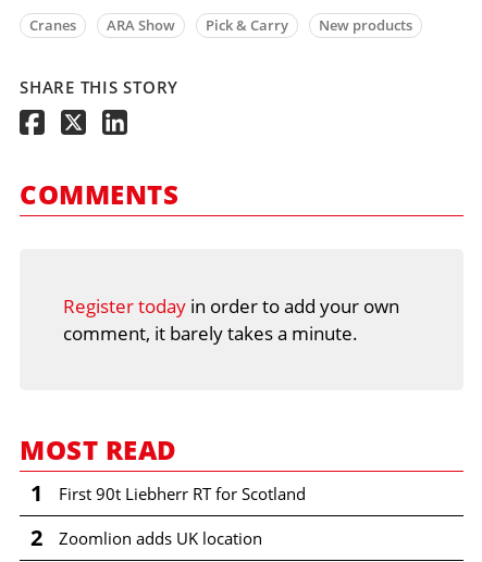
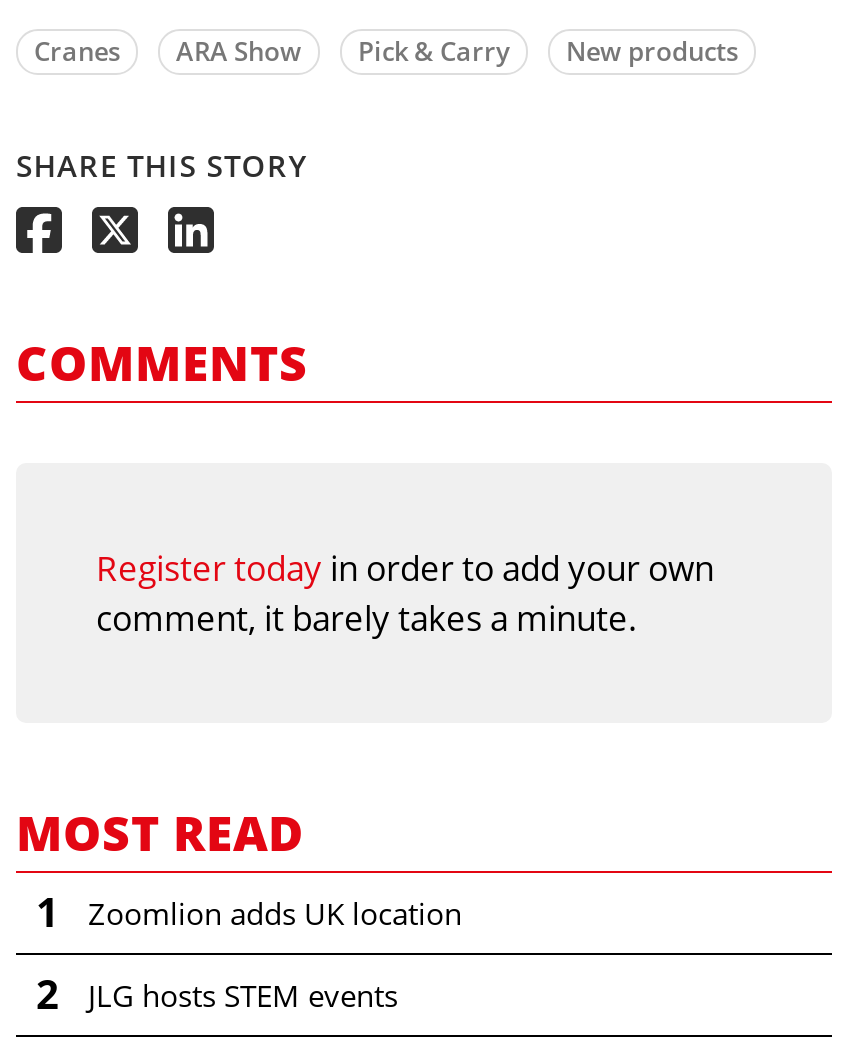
- First 90t Liebherr RT for Scotland

moved up: Zoomlion adds UK location

+ JLG hosts STEM events
